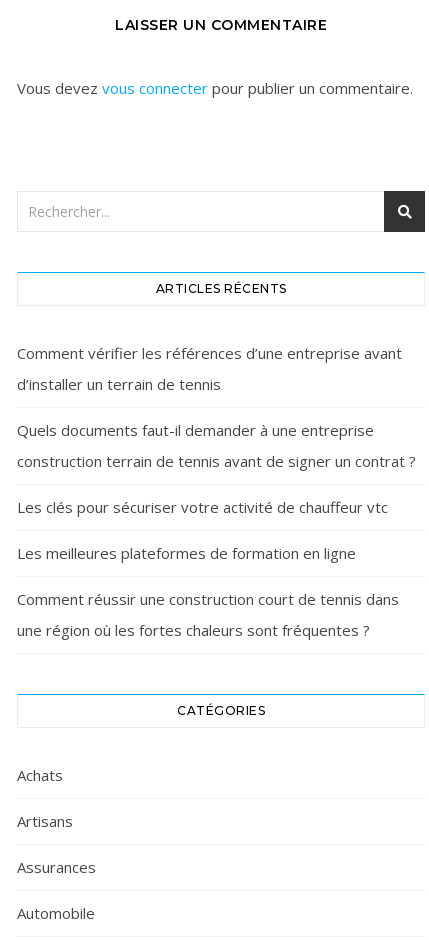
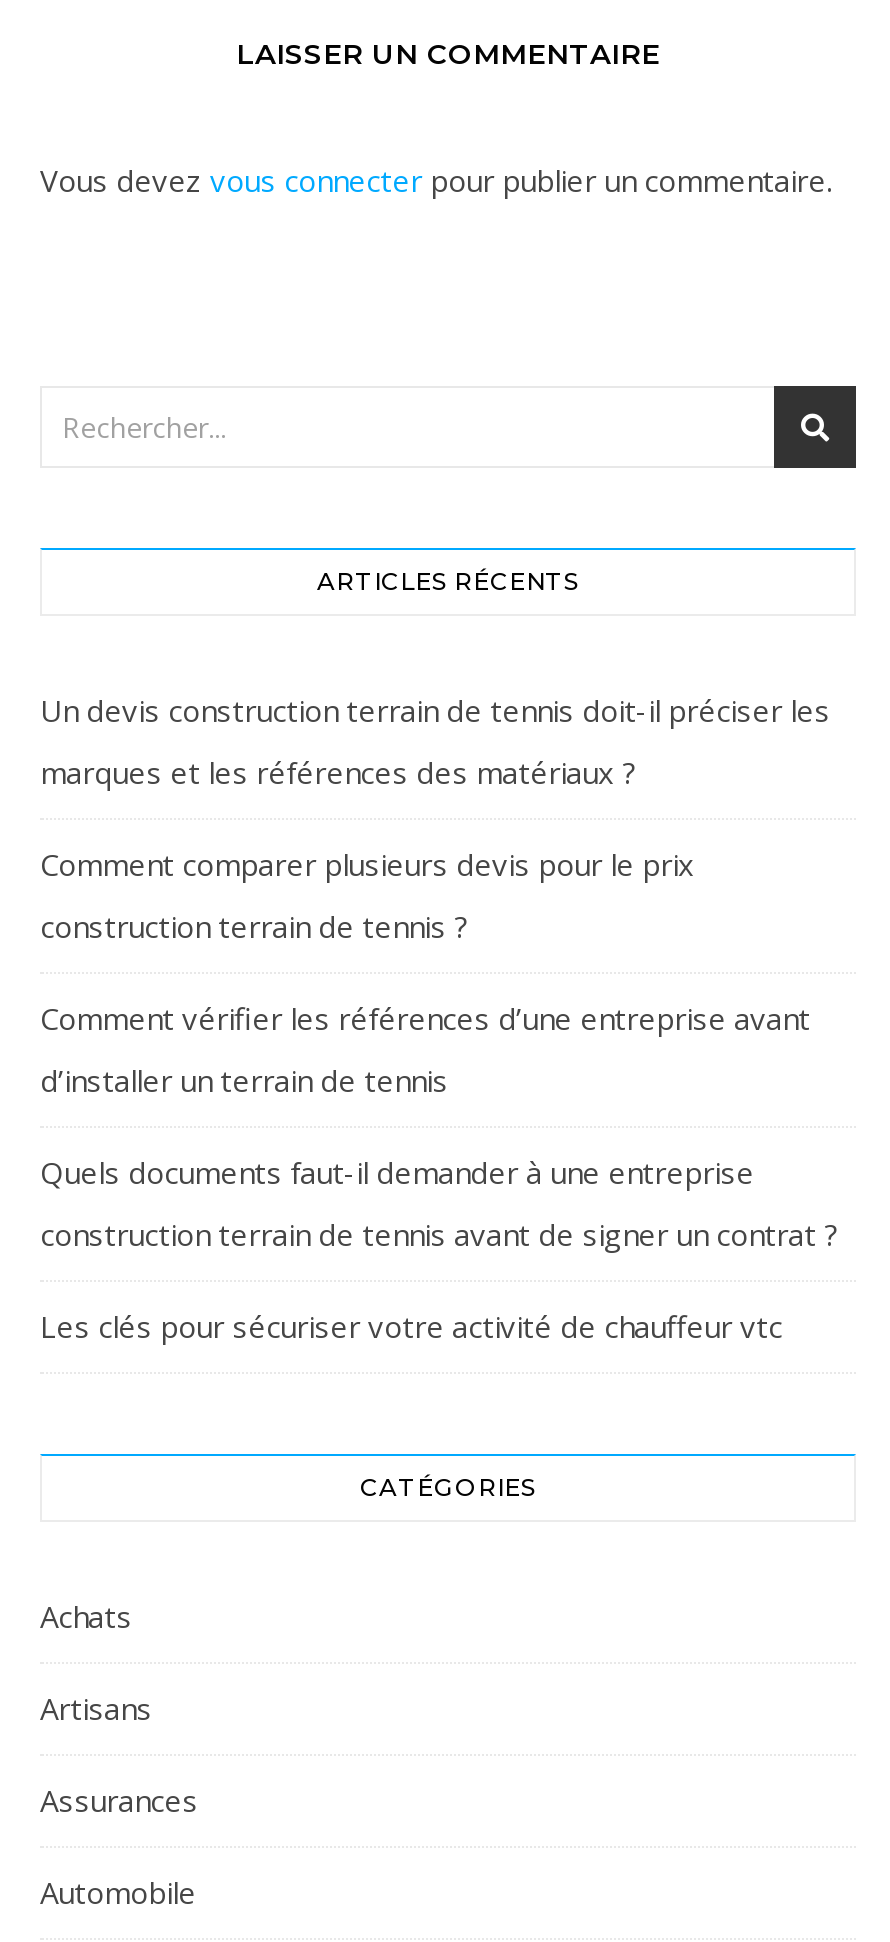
+ Un devis construction terrain de tennis doit-il préciser les
+ marques et les références des matériaux ?
+ Comment comparer plusieurs devis pour le prix
+ construction terrain de tennis ?

moved down: Comment vérifier les références d’une entreprise avant | d’installer un terrain de tennis | Quels documents faut-il demander à une entreprise | construction terrain de tennis avant de signer un contrat ? | Les clés pour sécuriser votre activité de chauffeur vtc

- Les meilleures plateformes de formation en ligne
- Comment réussir une construction court de tennis dans
- une région où les fortes chaleurs sont fréquentes ?
